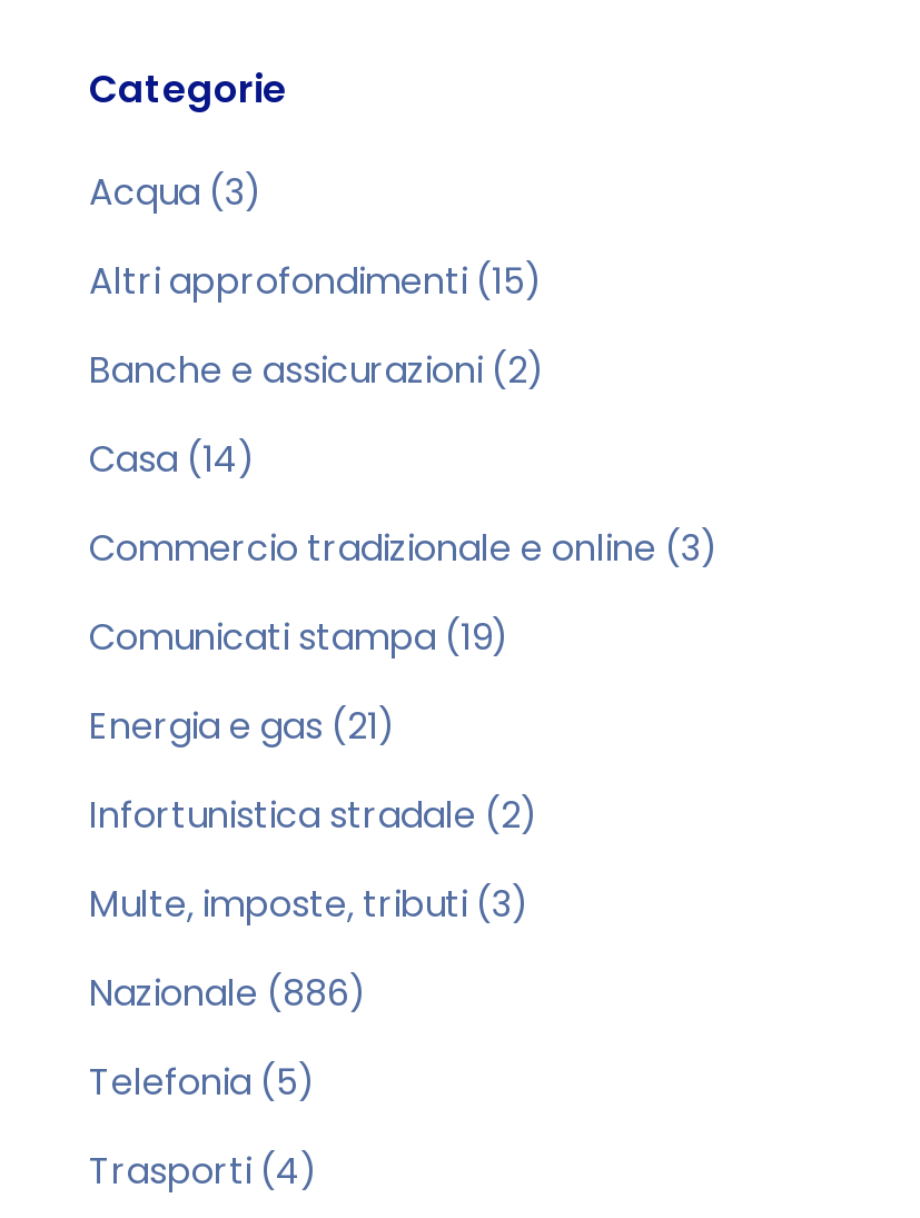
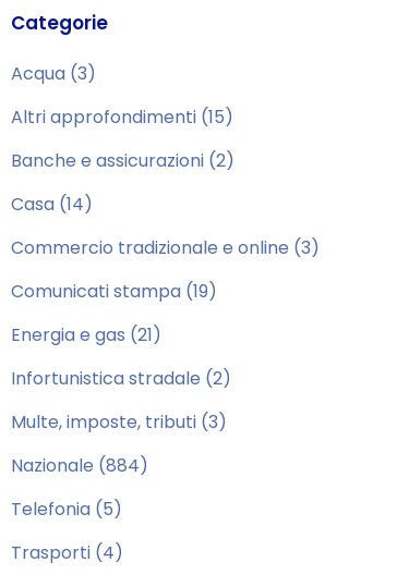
- Nazionale (886)
+ Nazionale (884)
